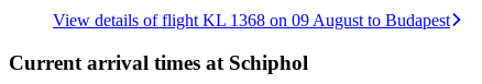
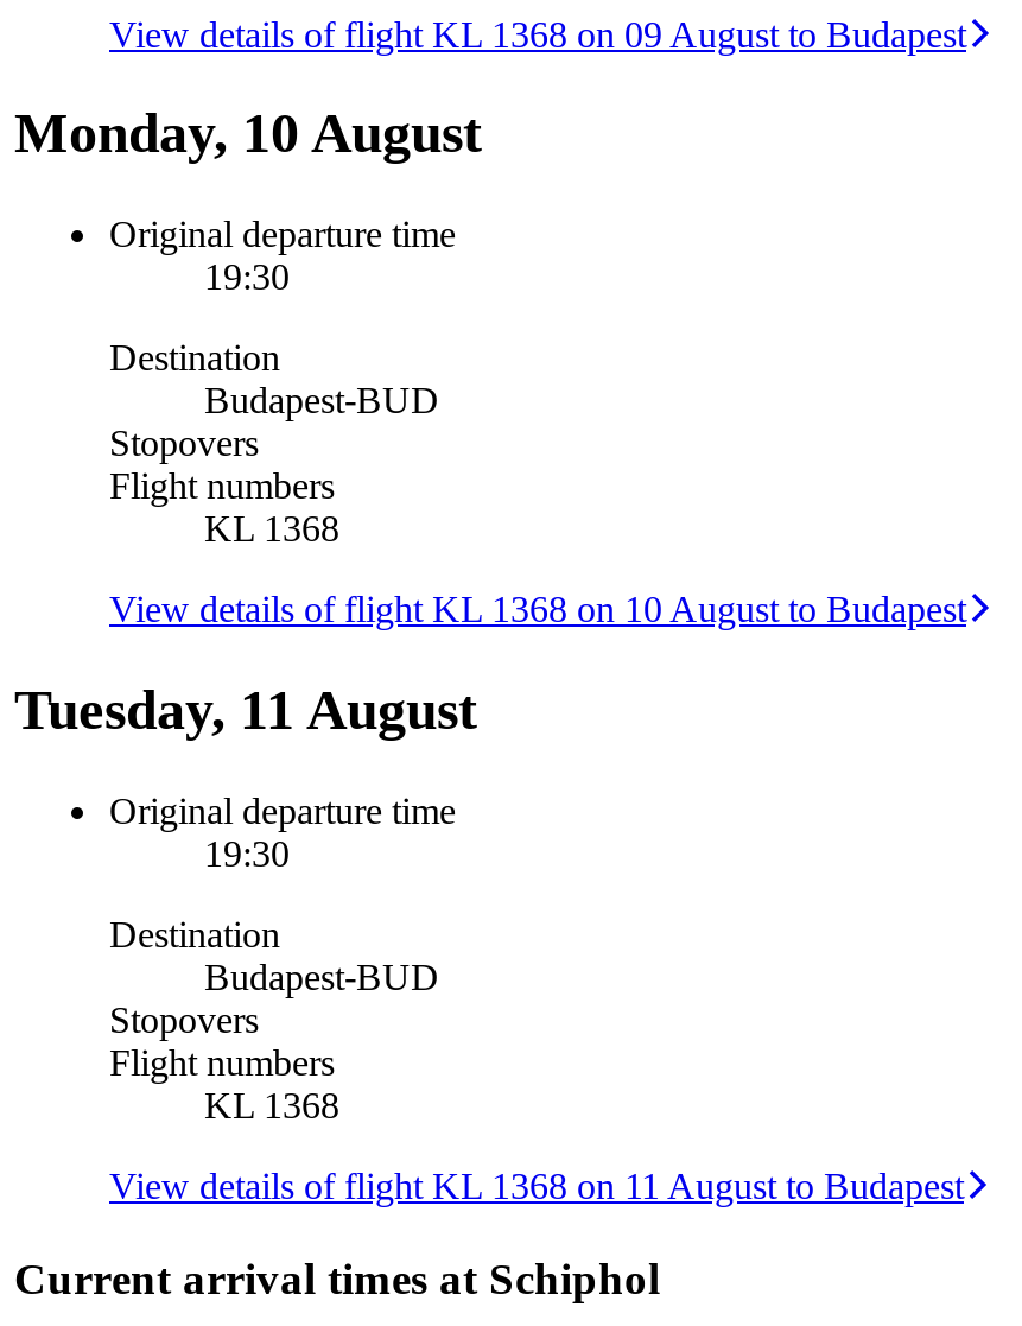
+ Monday, 10 August
+ Original departure time
+ 19:30
+ Destination
+ Budapest-BUD
+ Stopovers
+ Flight numbers
+ KL 1368
+ View details of flight KL 1368 on 10 August to Budapest
+ Tuesday, 11 August
+ Original departure time
+ 19:30
+ Destination
+ Budapest-BUD
+ Stopovers
+ Flight numbers
+ KL 1368
+ View details of flight KL 1368 on 11 August to Budapest
